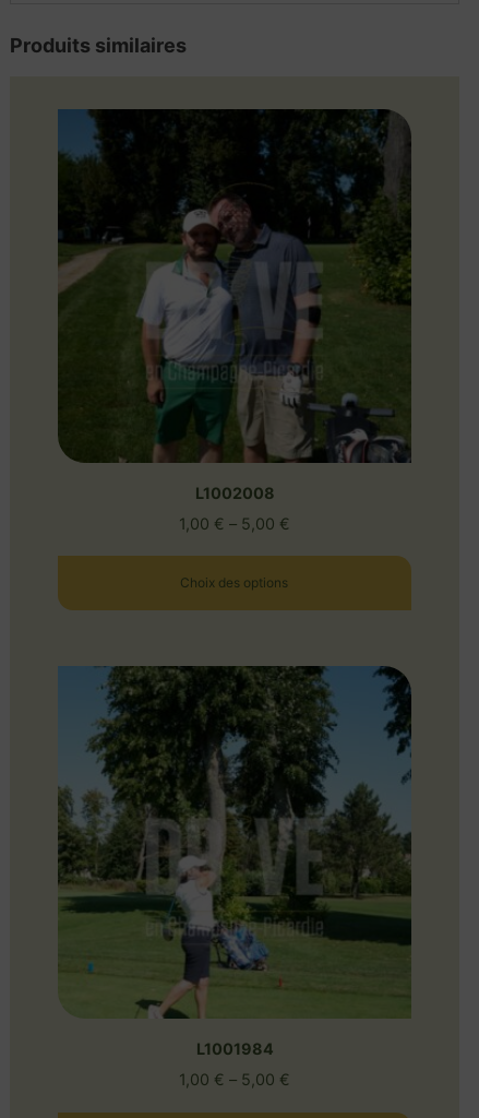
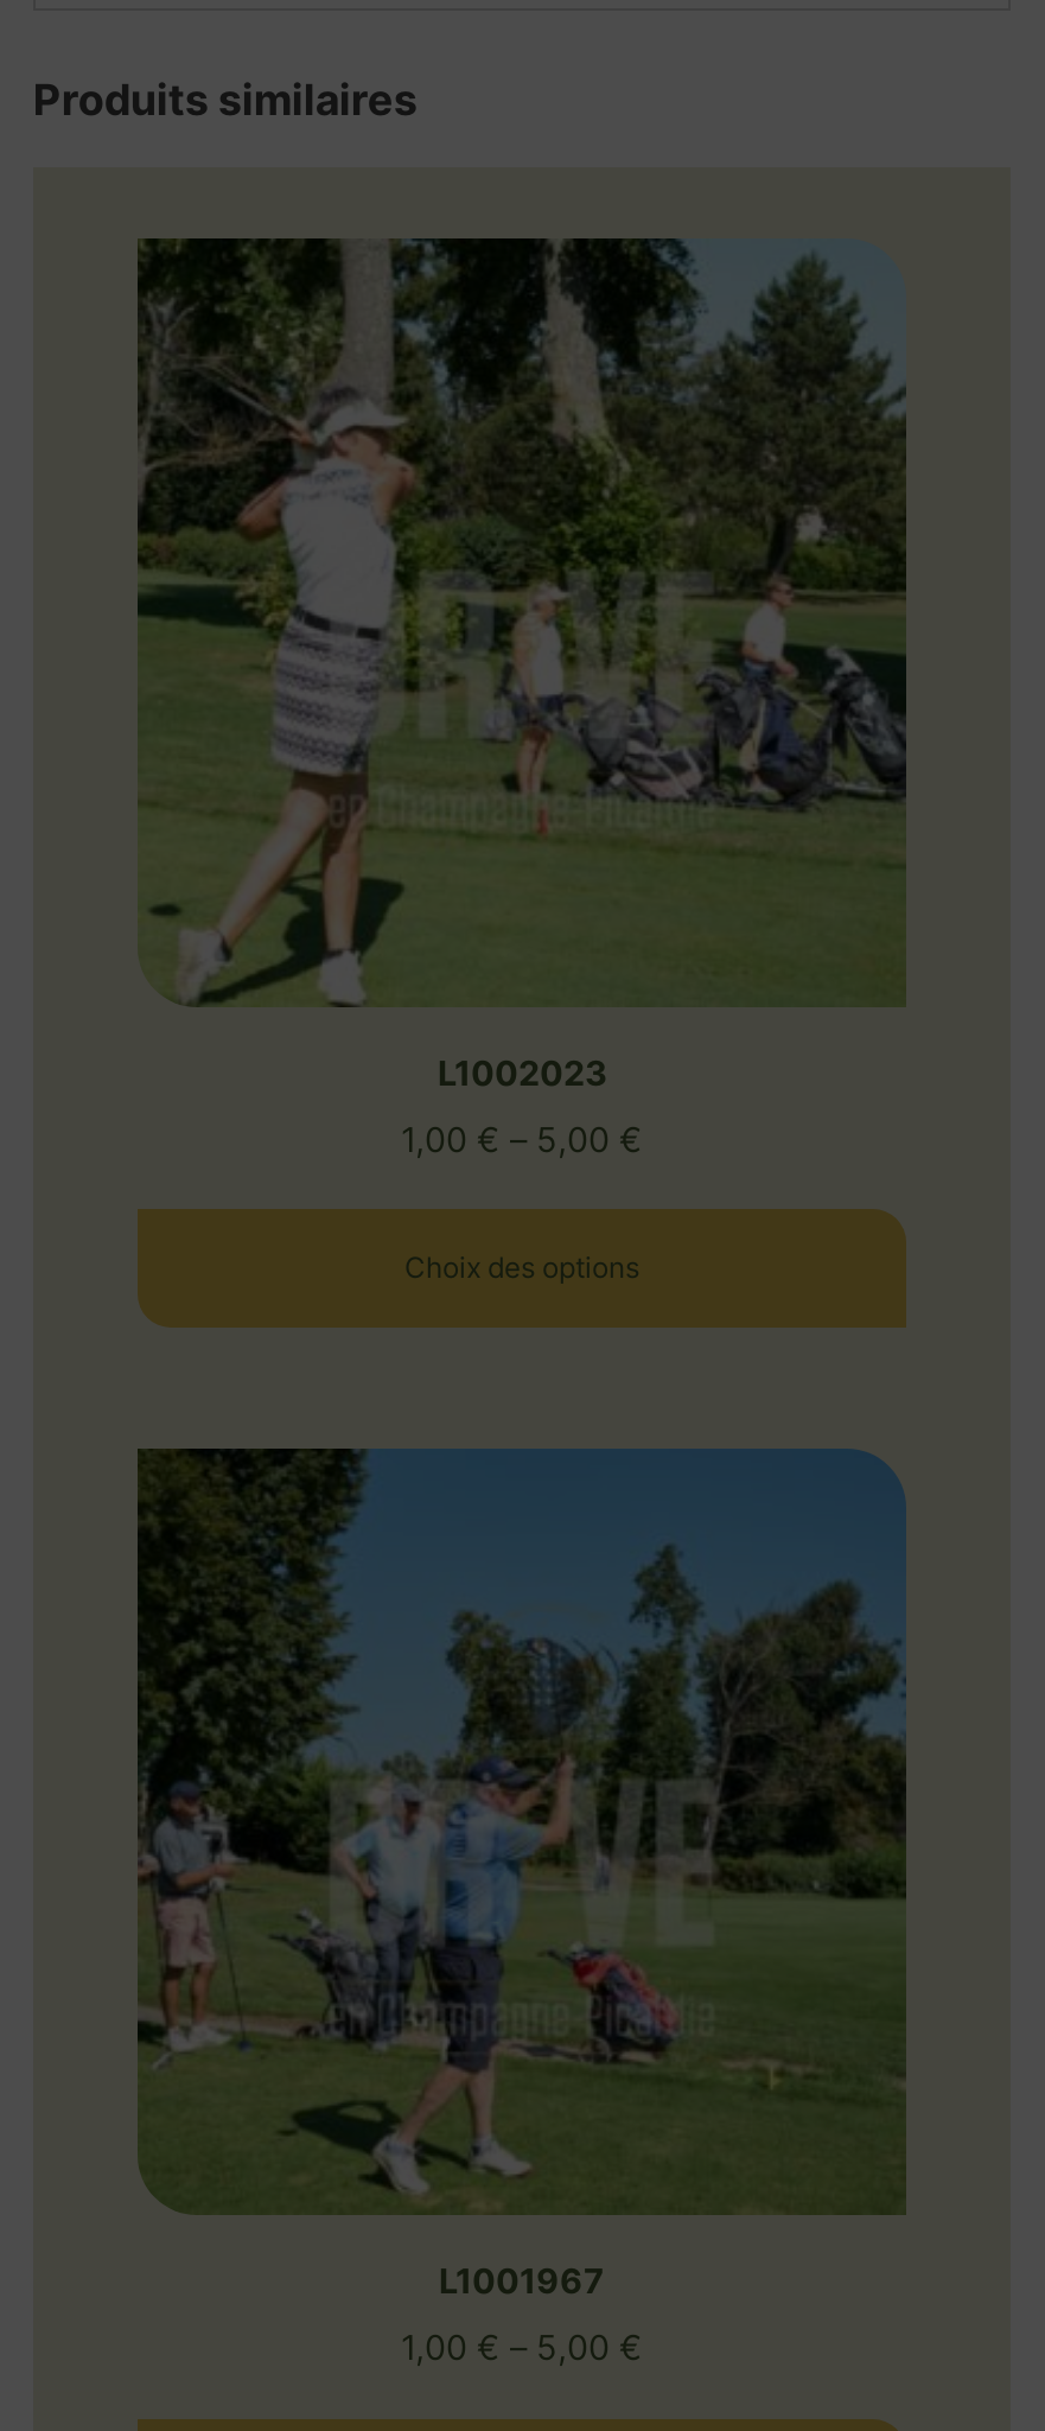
- [image]
- L1002008
+ [image]
+ L1002023

- [image]
- L1001984
+ [image]
+ L1001967
